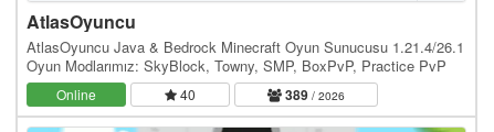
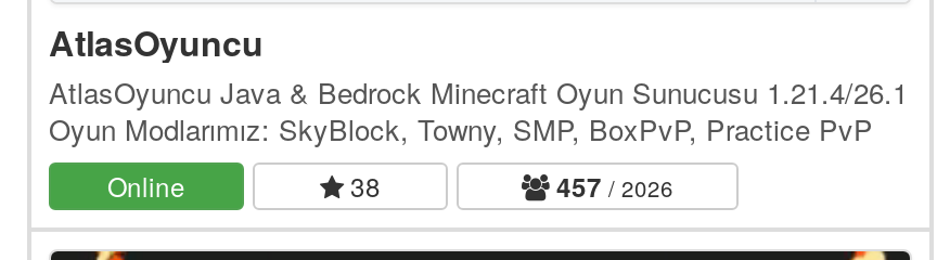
- 40
+ 38

- 389 / 2026
+ 457 / 2026
